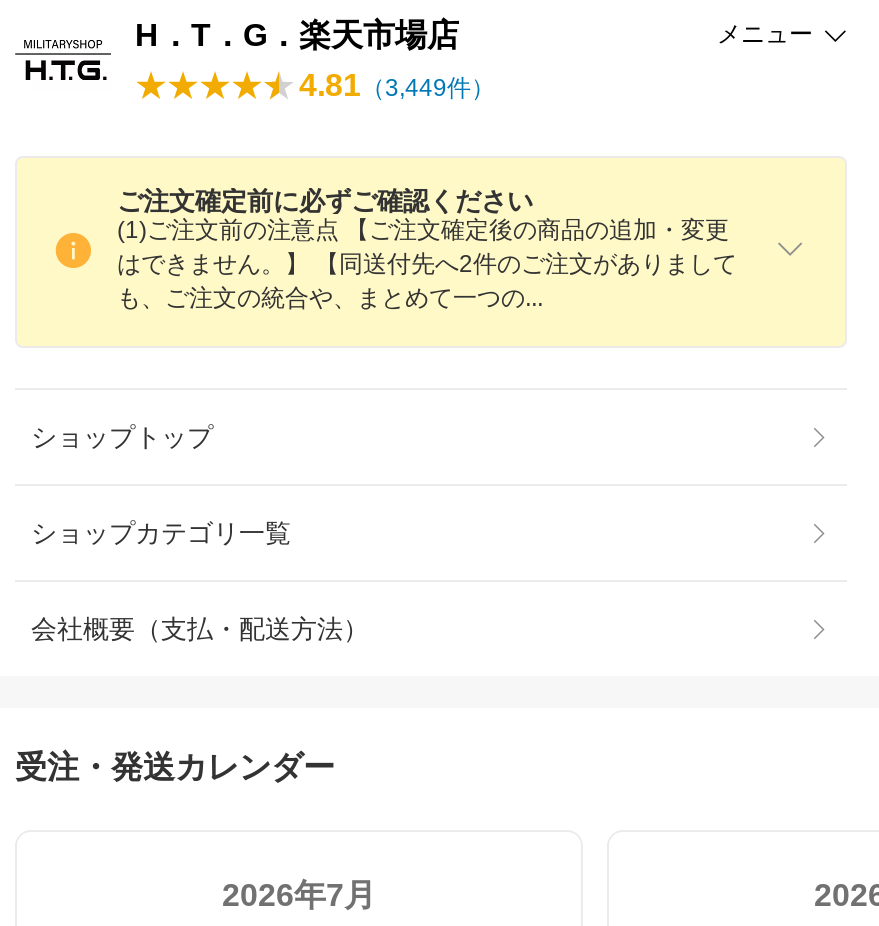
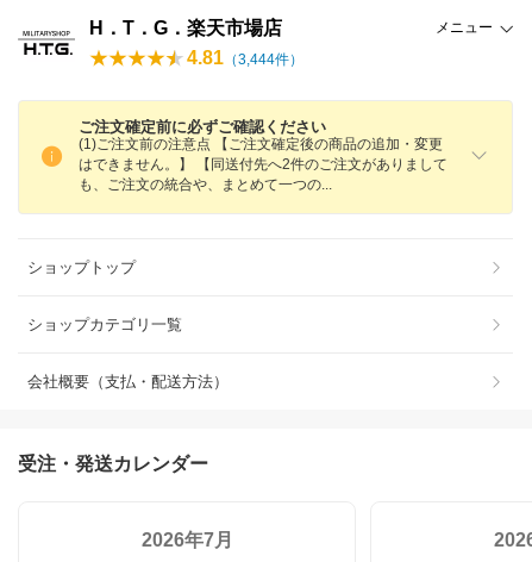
- 4.81（3,449件）
+ 4.81（3,444件）
